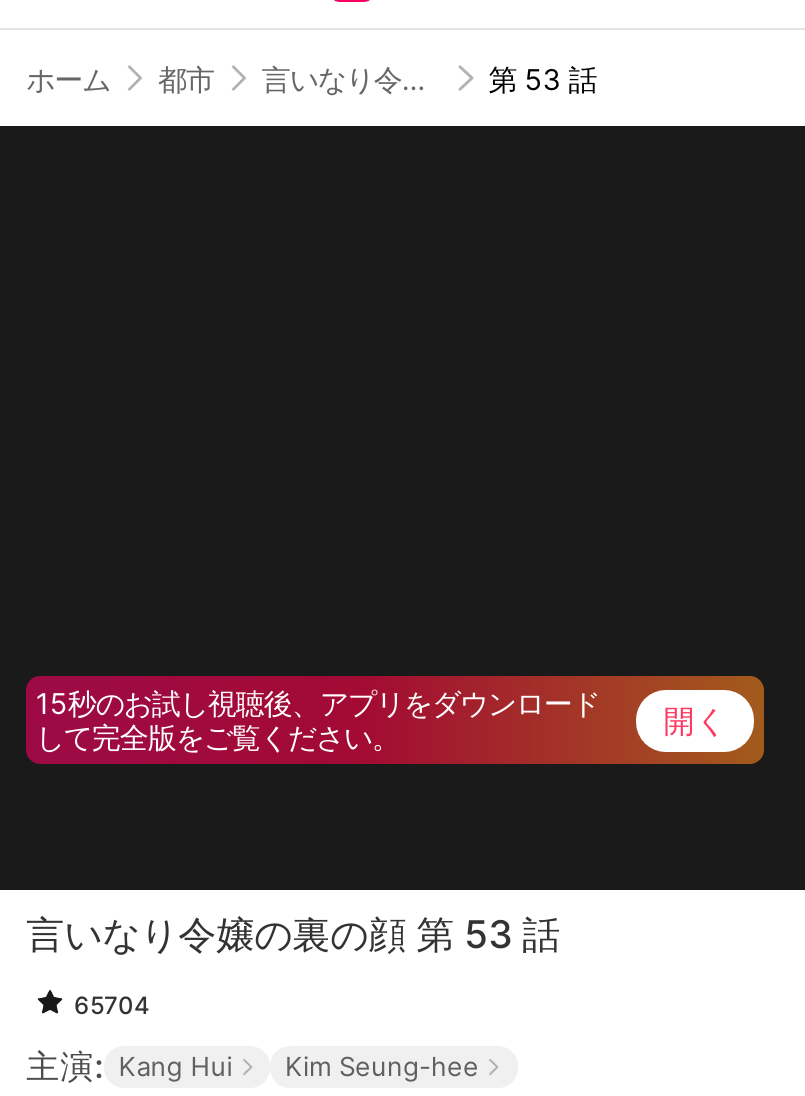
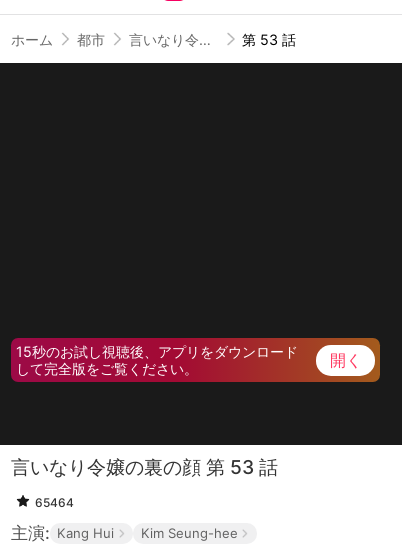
- 65704
+ 65464
